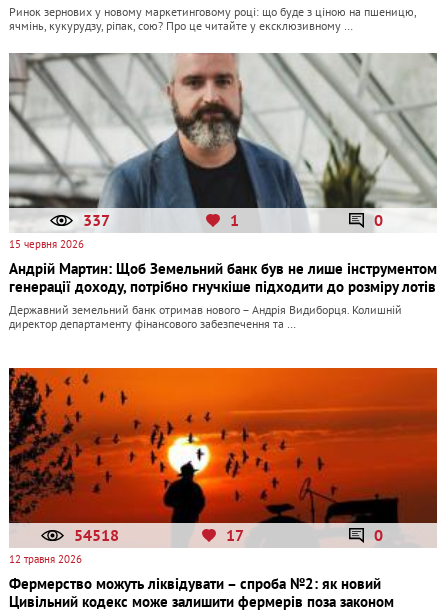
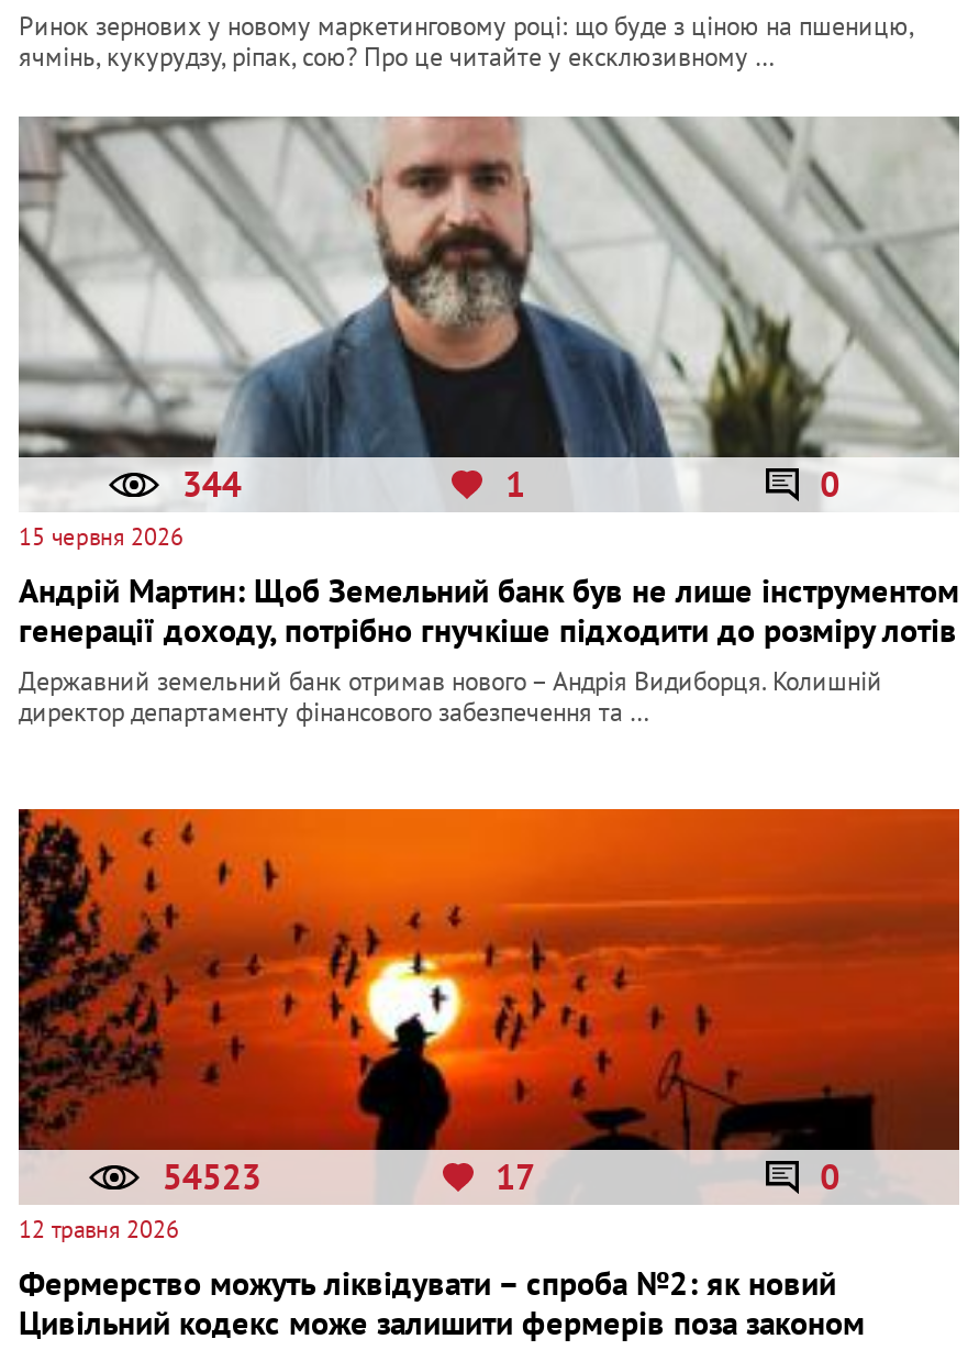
- 337
+ 344

- 54518
+ 54523
